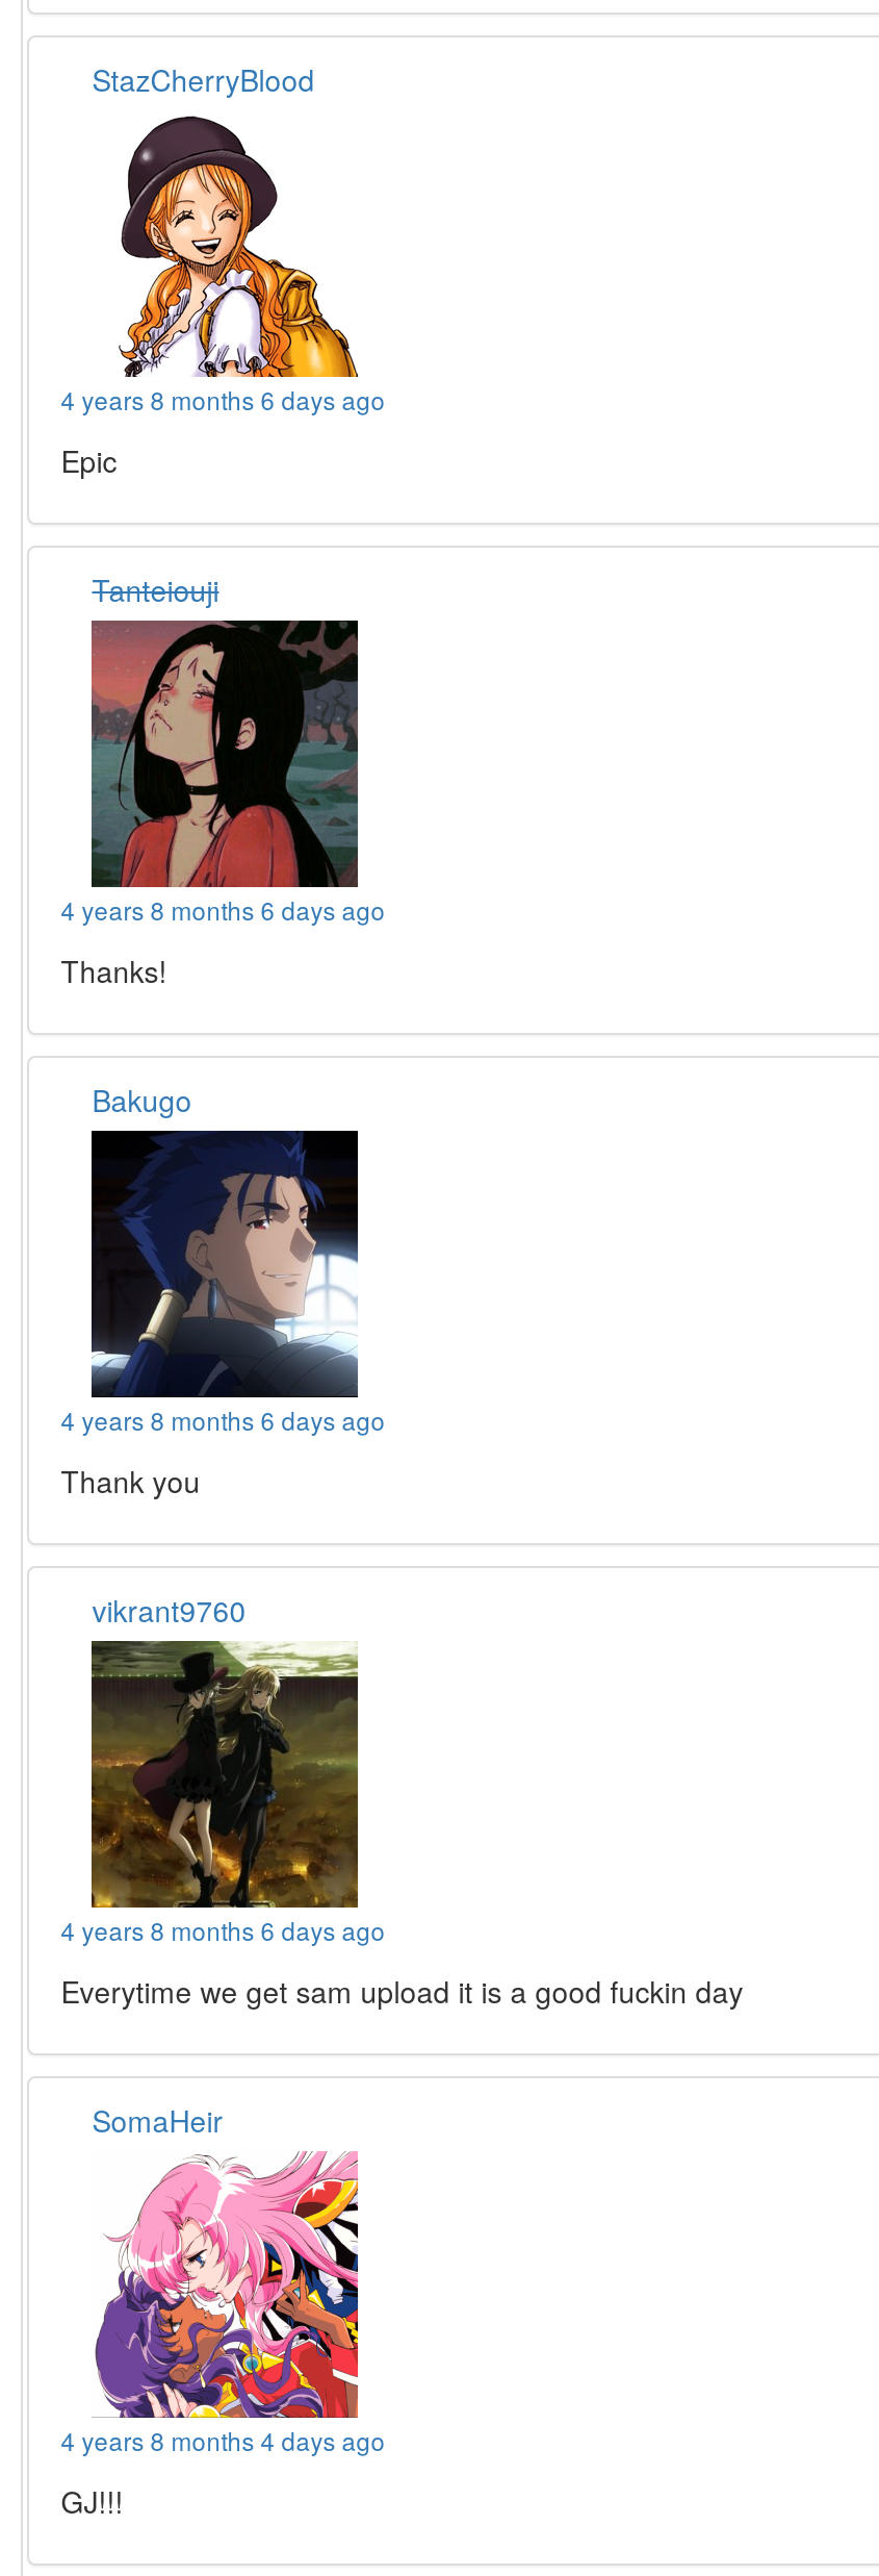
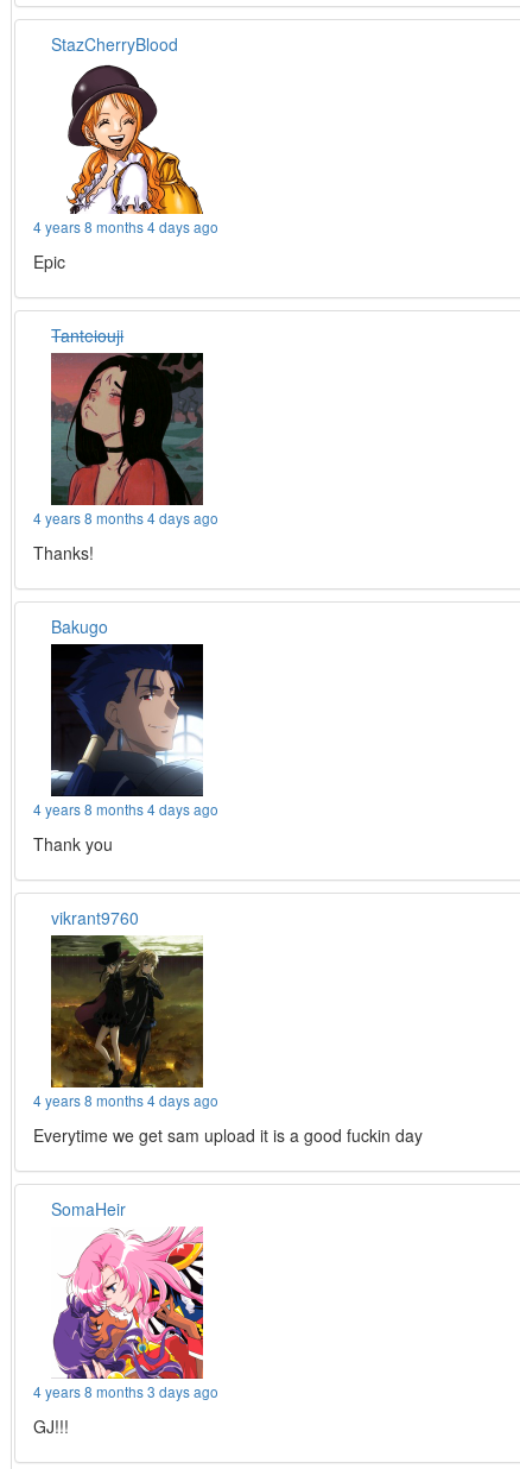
- 4 years 8 months 6 days ago
+ 4 years 8 months 4 days ago

- 4 years 8 months 6 days ago
+ 4 years 8 months 4 days ago

- 4 years 8 months 6 days ago
+ 4 years 8 months 4 days ago

- 4 years 8 months 6 days ago
+ 4 years 8 months 4 days ago

- 4 years 8 months 4 days ago
+ 4 years 8 months 3 days ago
